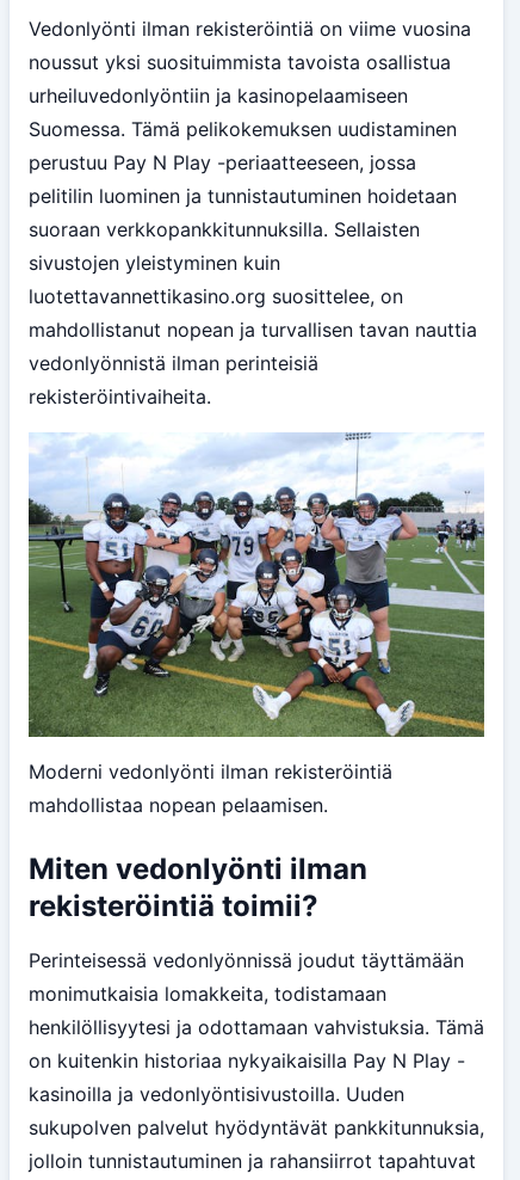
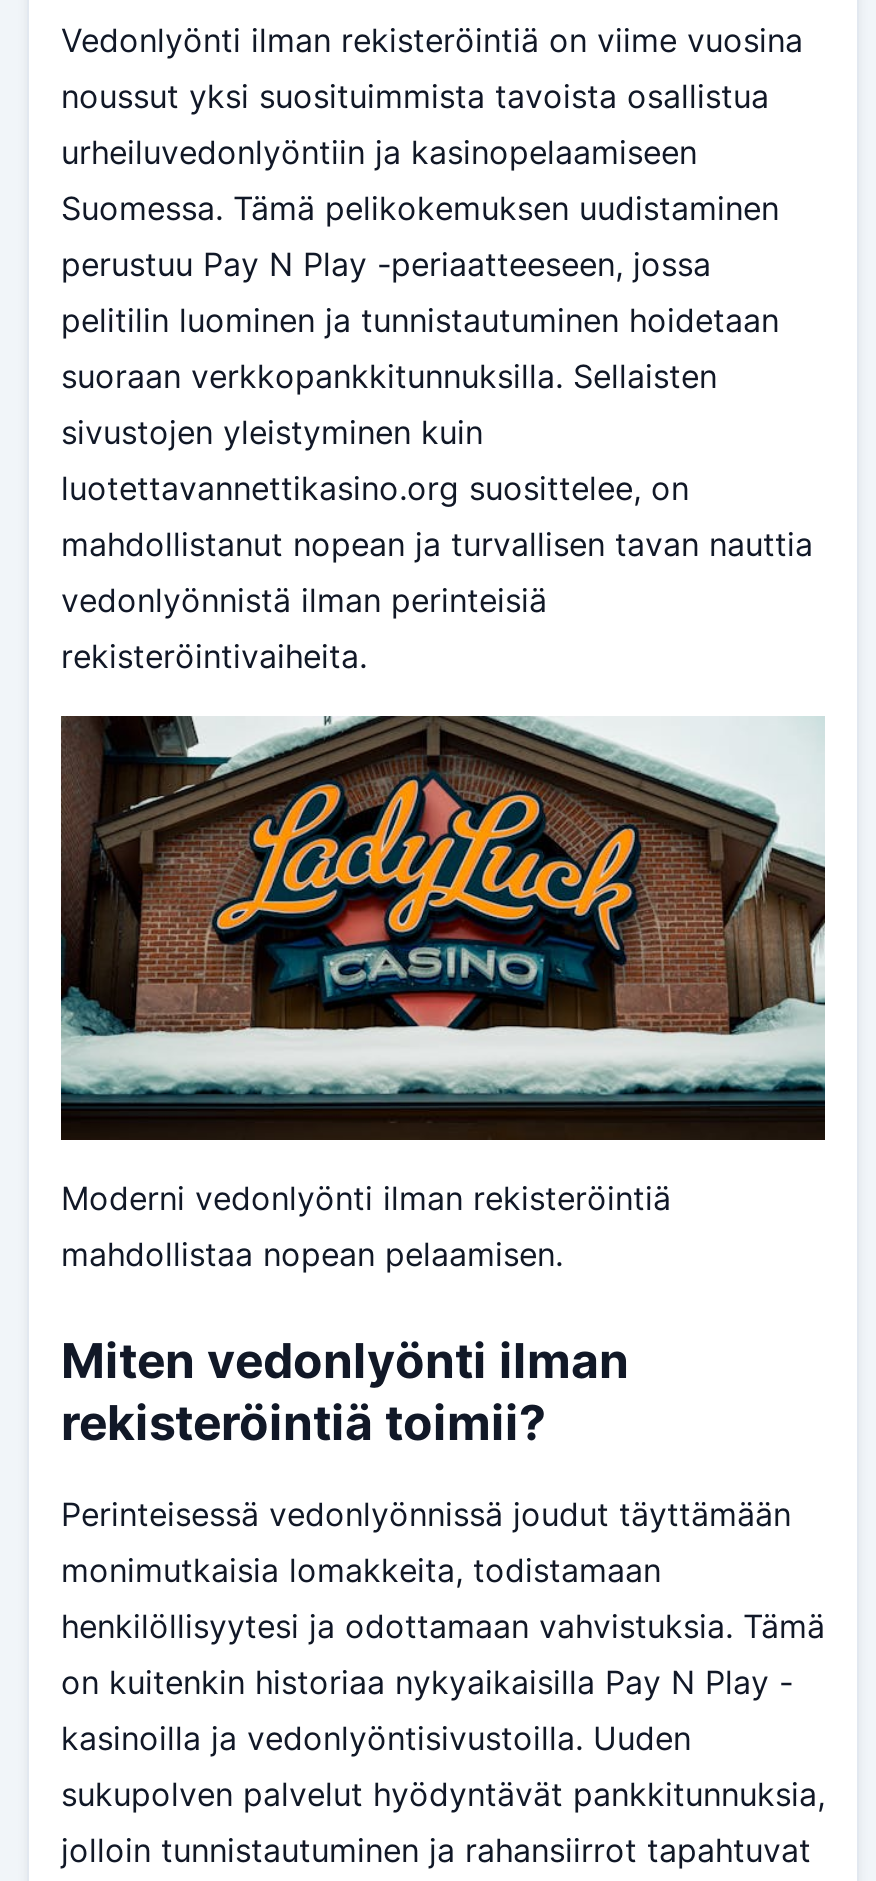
- [image]
+ [image]
